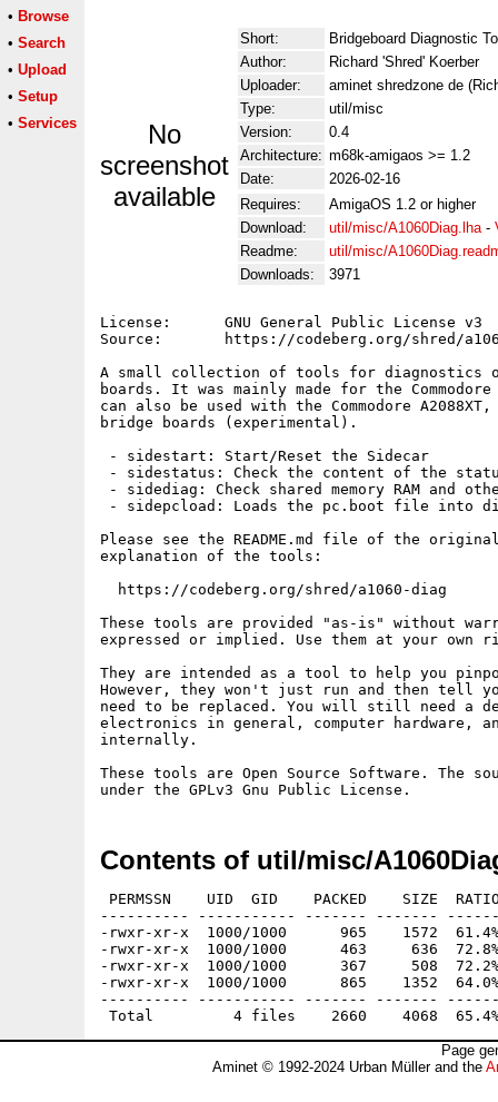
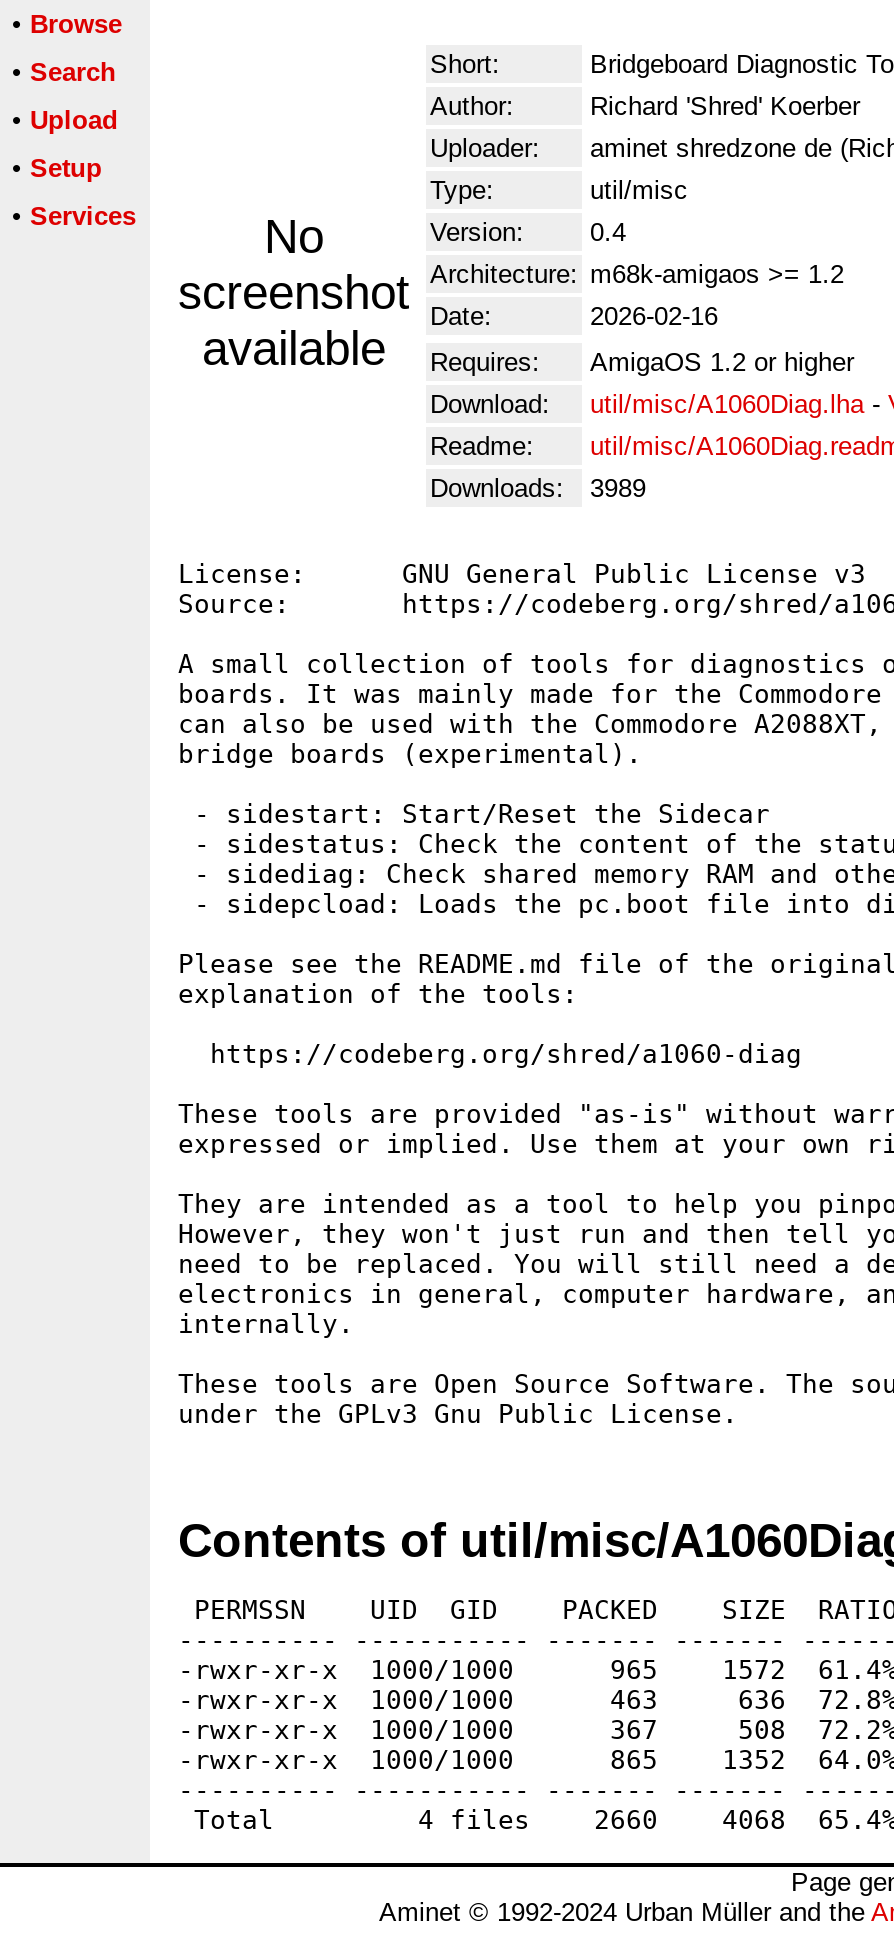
- Downloads: 3971
+ Downloads: 3989
